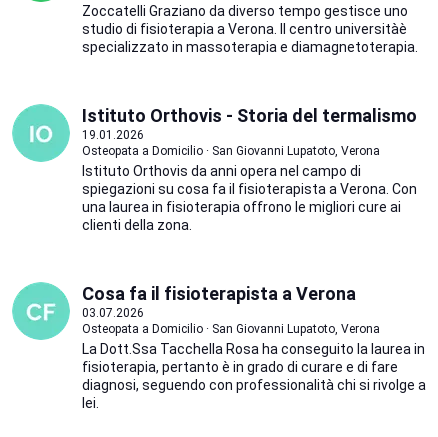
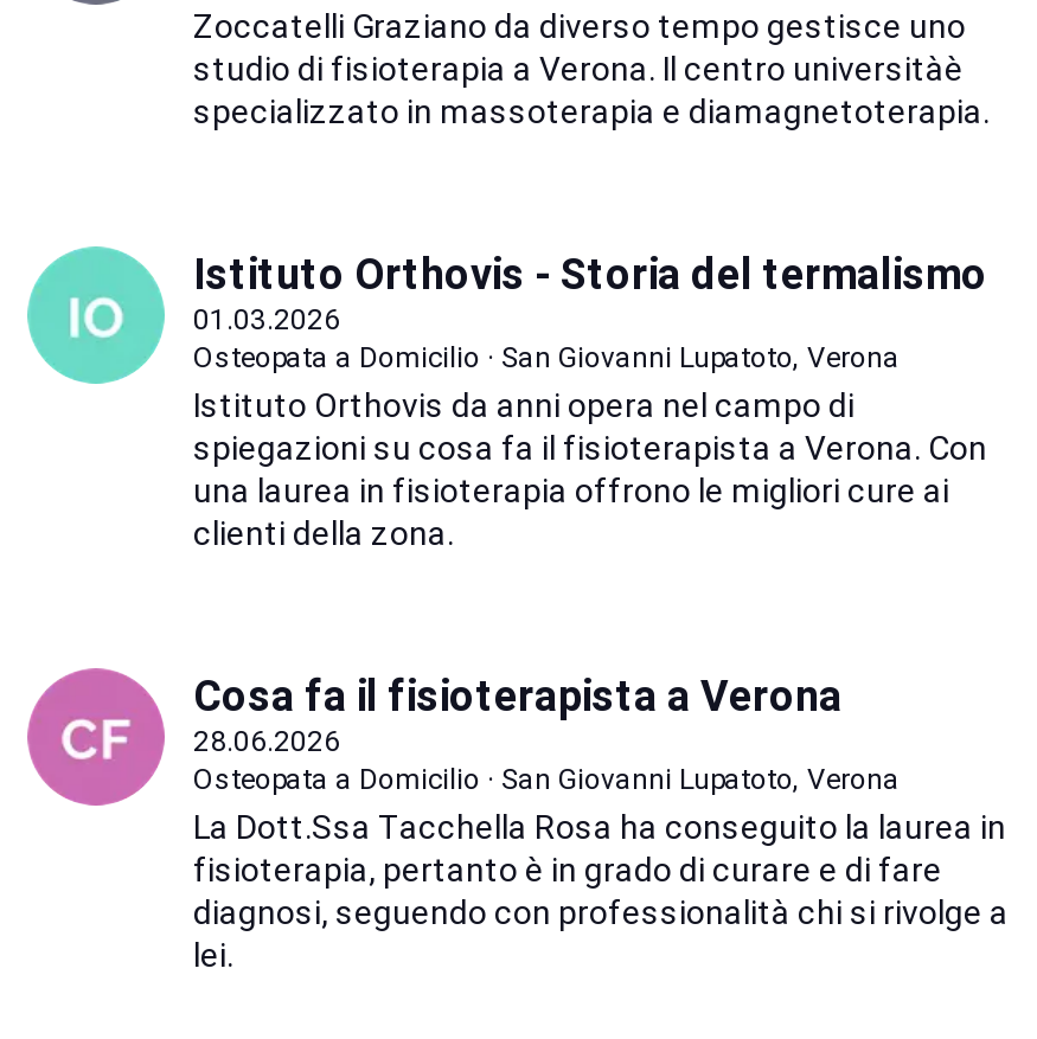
- 19.01.2026
+ 01.03.2026

- [image]
- 03.07.2026
+ [image]
+ 28.06.2026
